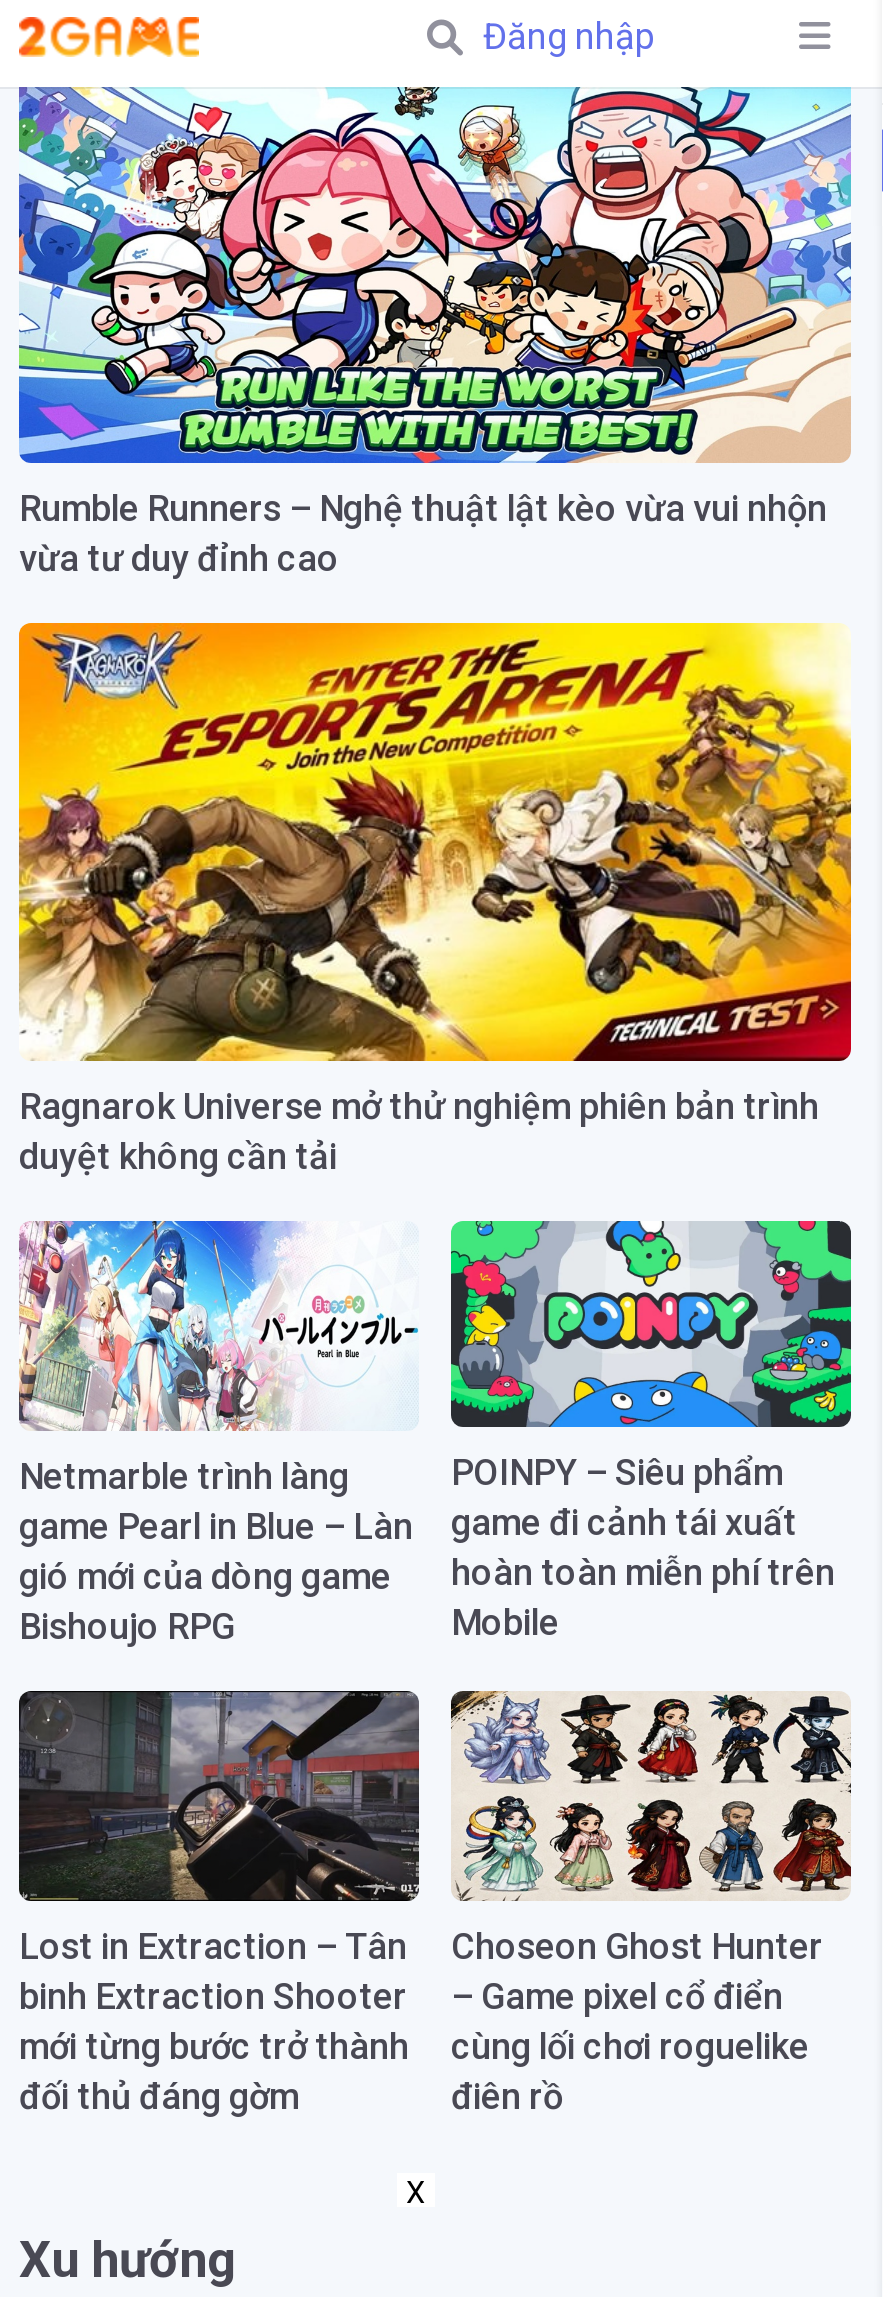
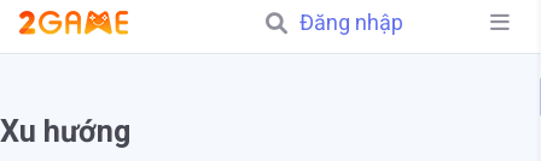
- [image]
- Rumble Runners – Nghệ thuật lật kèo vừa vui nhộn
- vừa tư duy đỉnh cao

- [image]
- Ragnarok Universe mở thử nghiệm phiên bản trình
- duyệt không cần tải

- [image]
- Netmarble trình làng
- game Pearl in Blue – Làn
- gió mới của dòng game
- Bishoujo RPG

- [image]
- POINPY – Siêu phẩm
- game đi cảnh tái xuất
- hoàn toàn miễn phí trên
- Mobile

- [image]
- Lost in Extraction – Tân
- binh Extraction Shooter
- mới từng bước trở thành
- đối thủ đáng gờm

- [image]
- Choseon Ghost Hunter
- – Game pixel cổ điển
- cùng lối chơi roguelike
- điên rồ
- X
